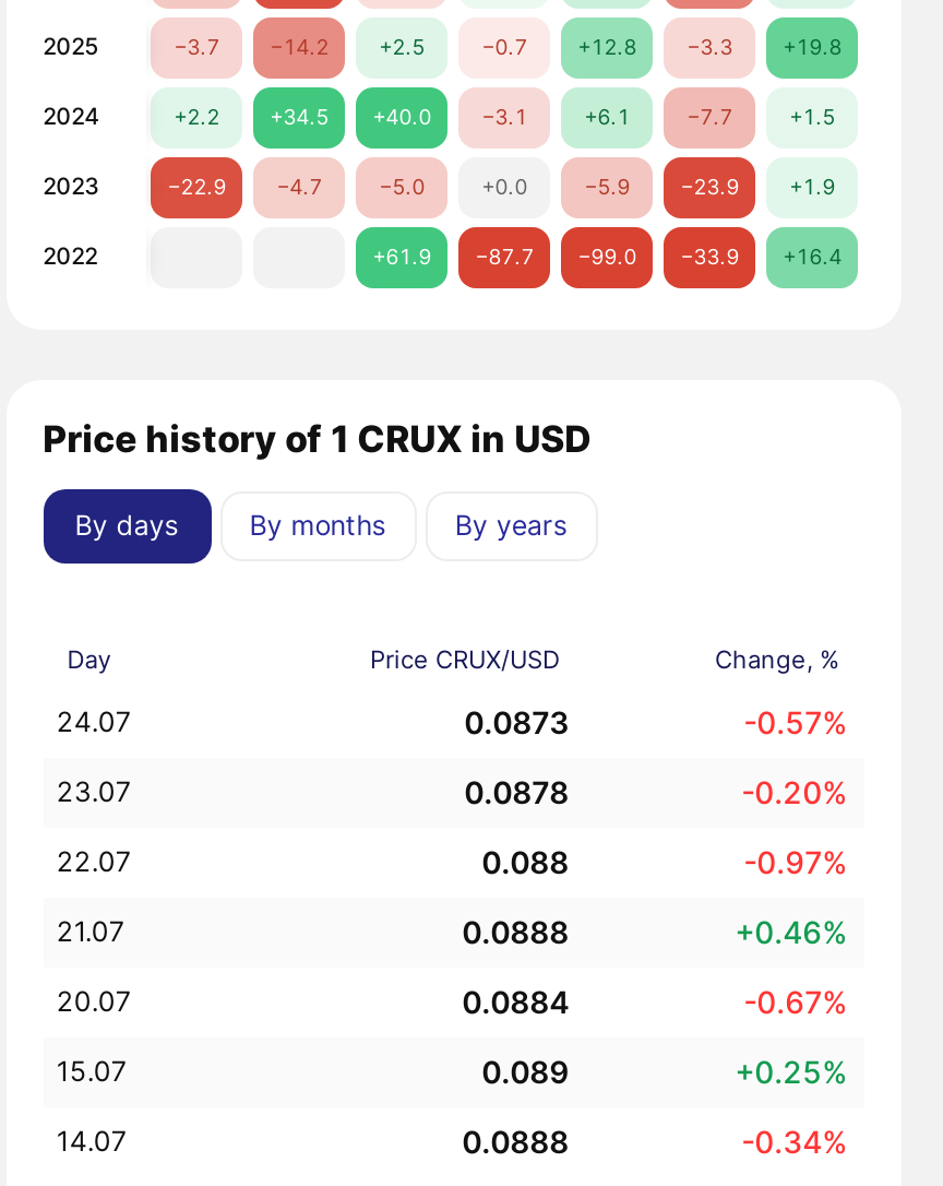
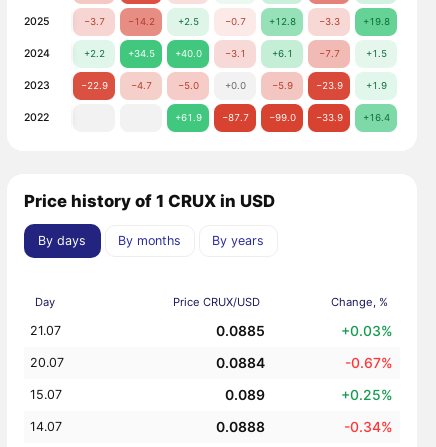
- 24.07
- 0.0873
- -0.57%
- 23.07
- 0.0878
- -0.20%
- 22.07
- 0.088
- -0.97%

- 0.0888
+ 0.0885

- +0.46%
+ +0.03%
